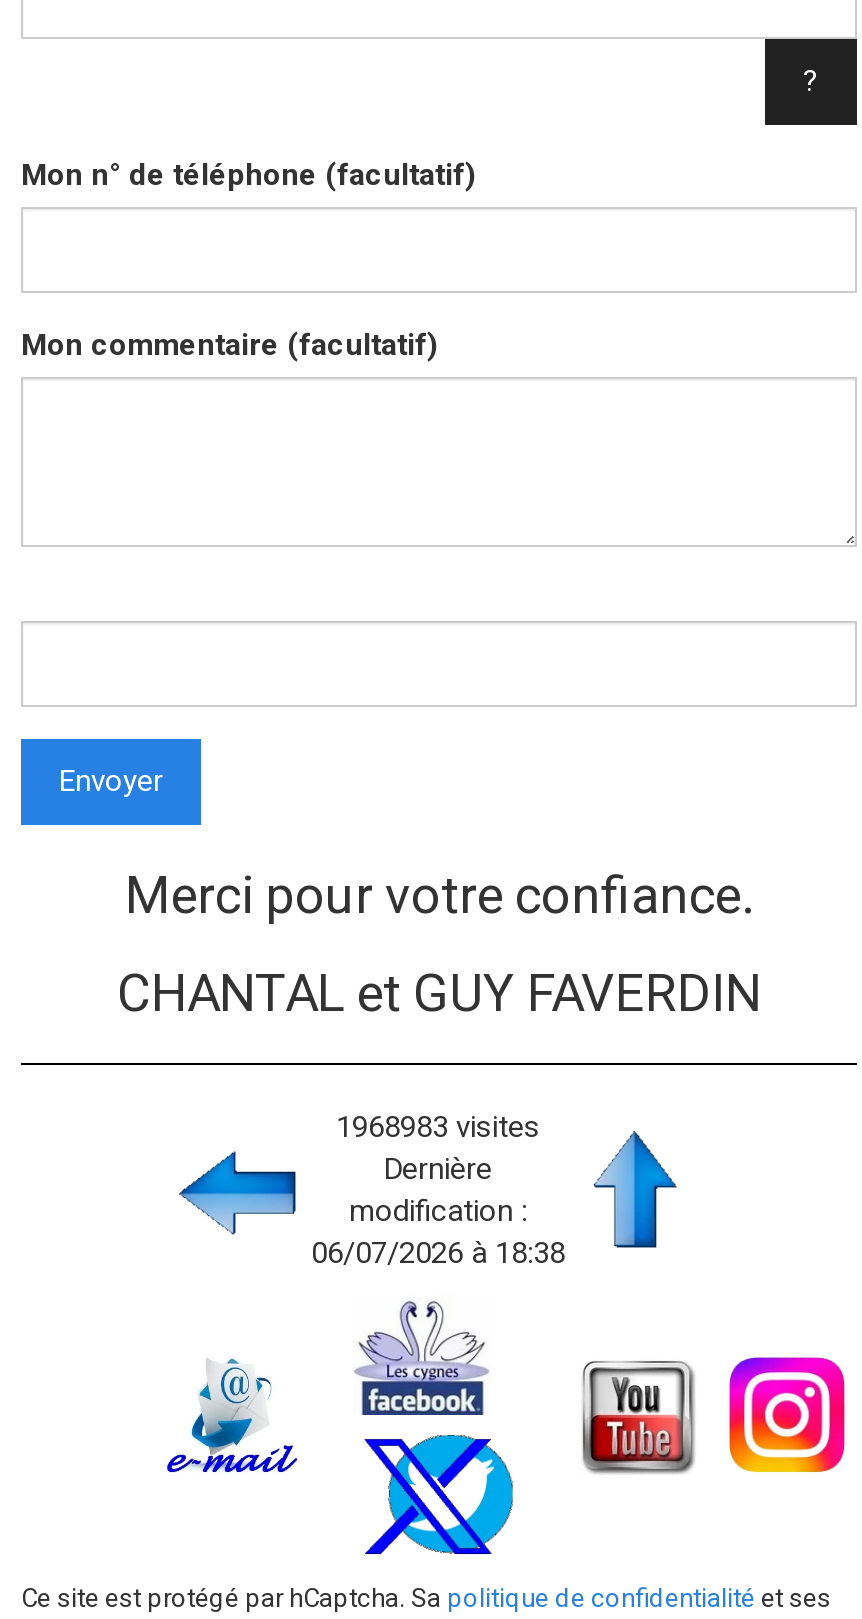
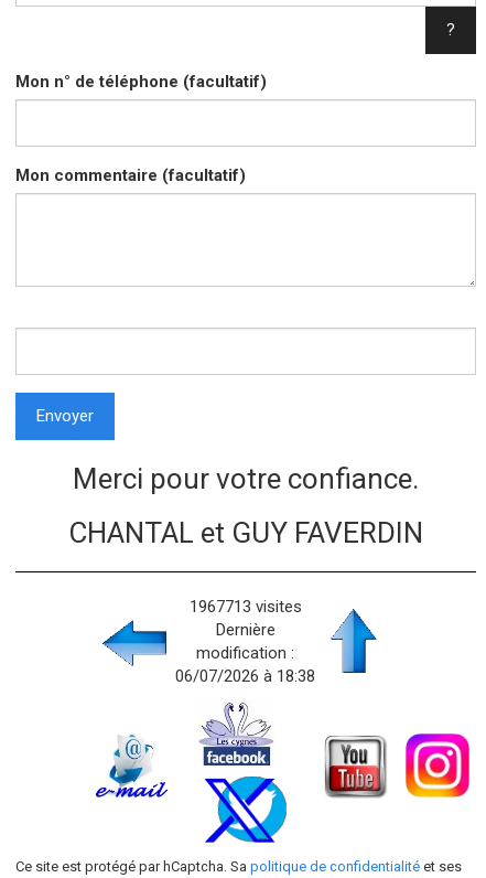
- 1968983 visites
+ 1967713 visites
